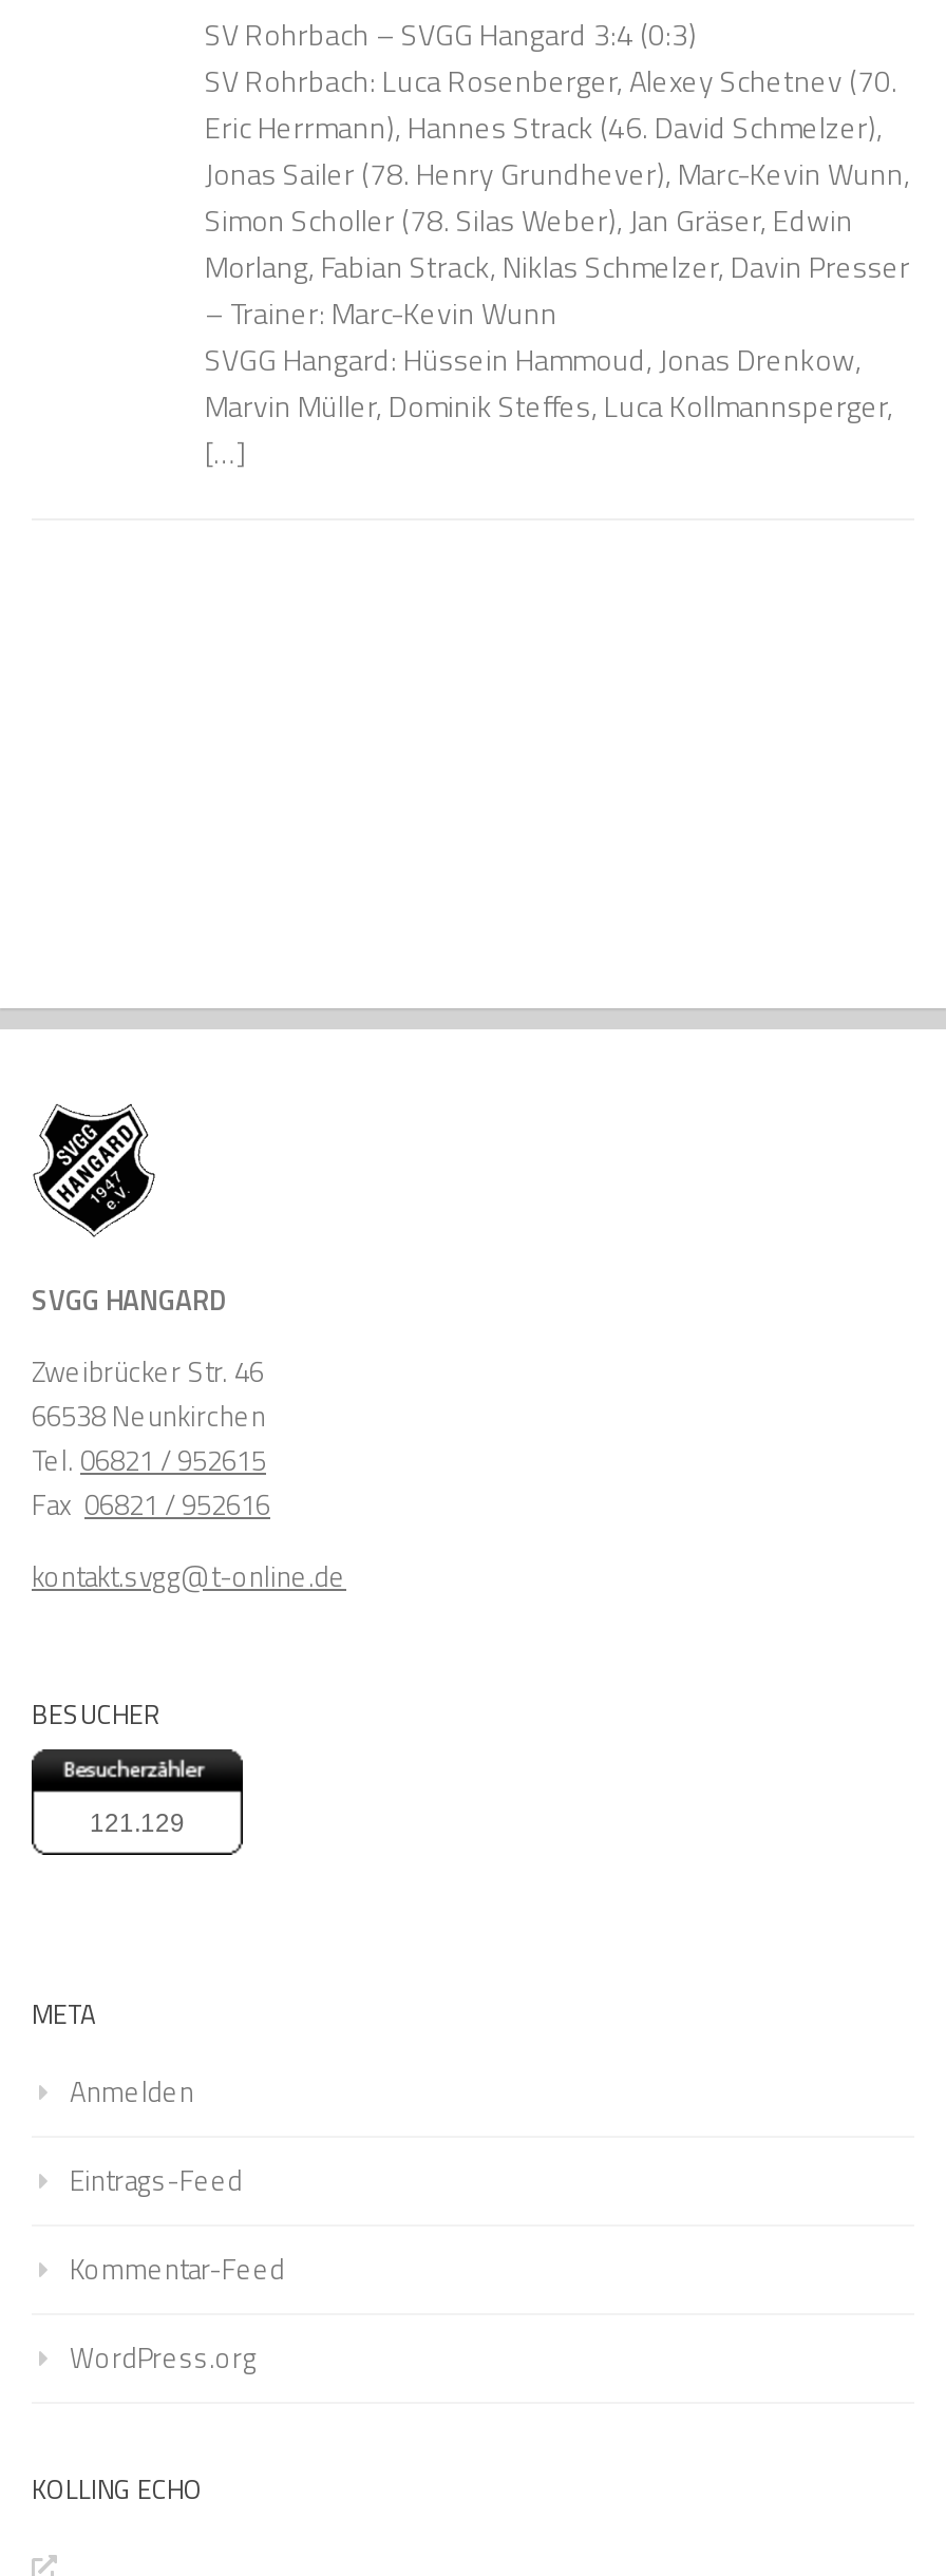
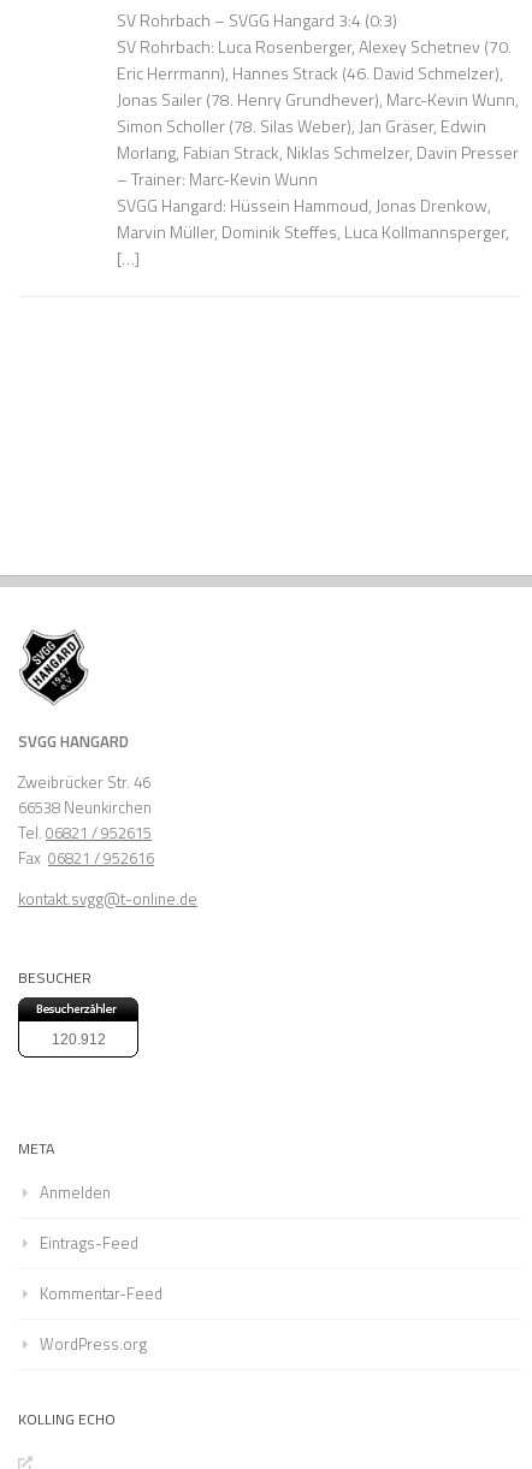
- 121.129
+ 120.912
